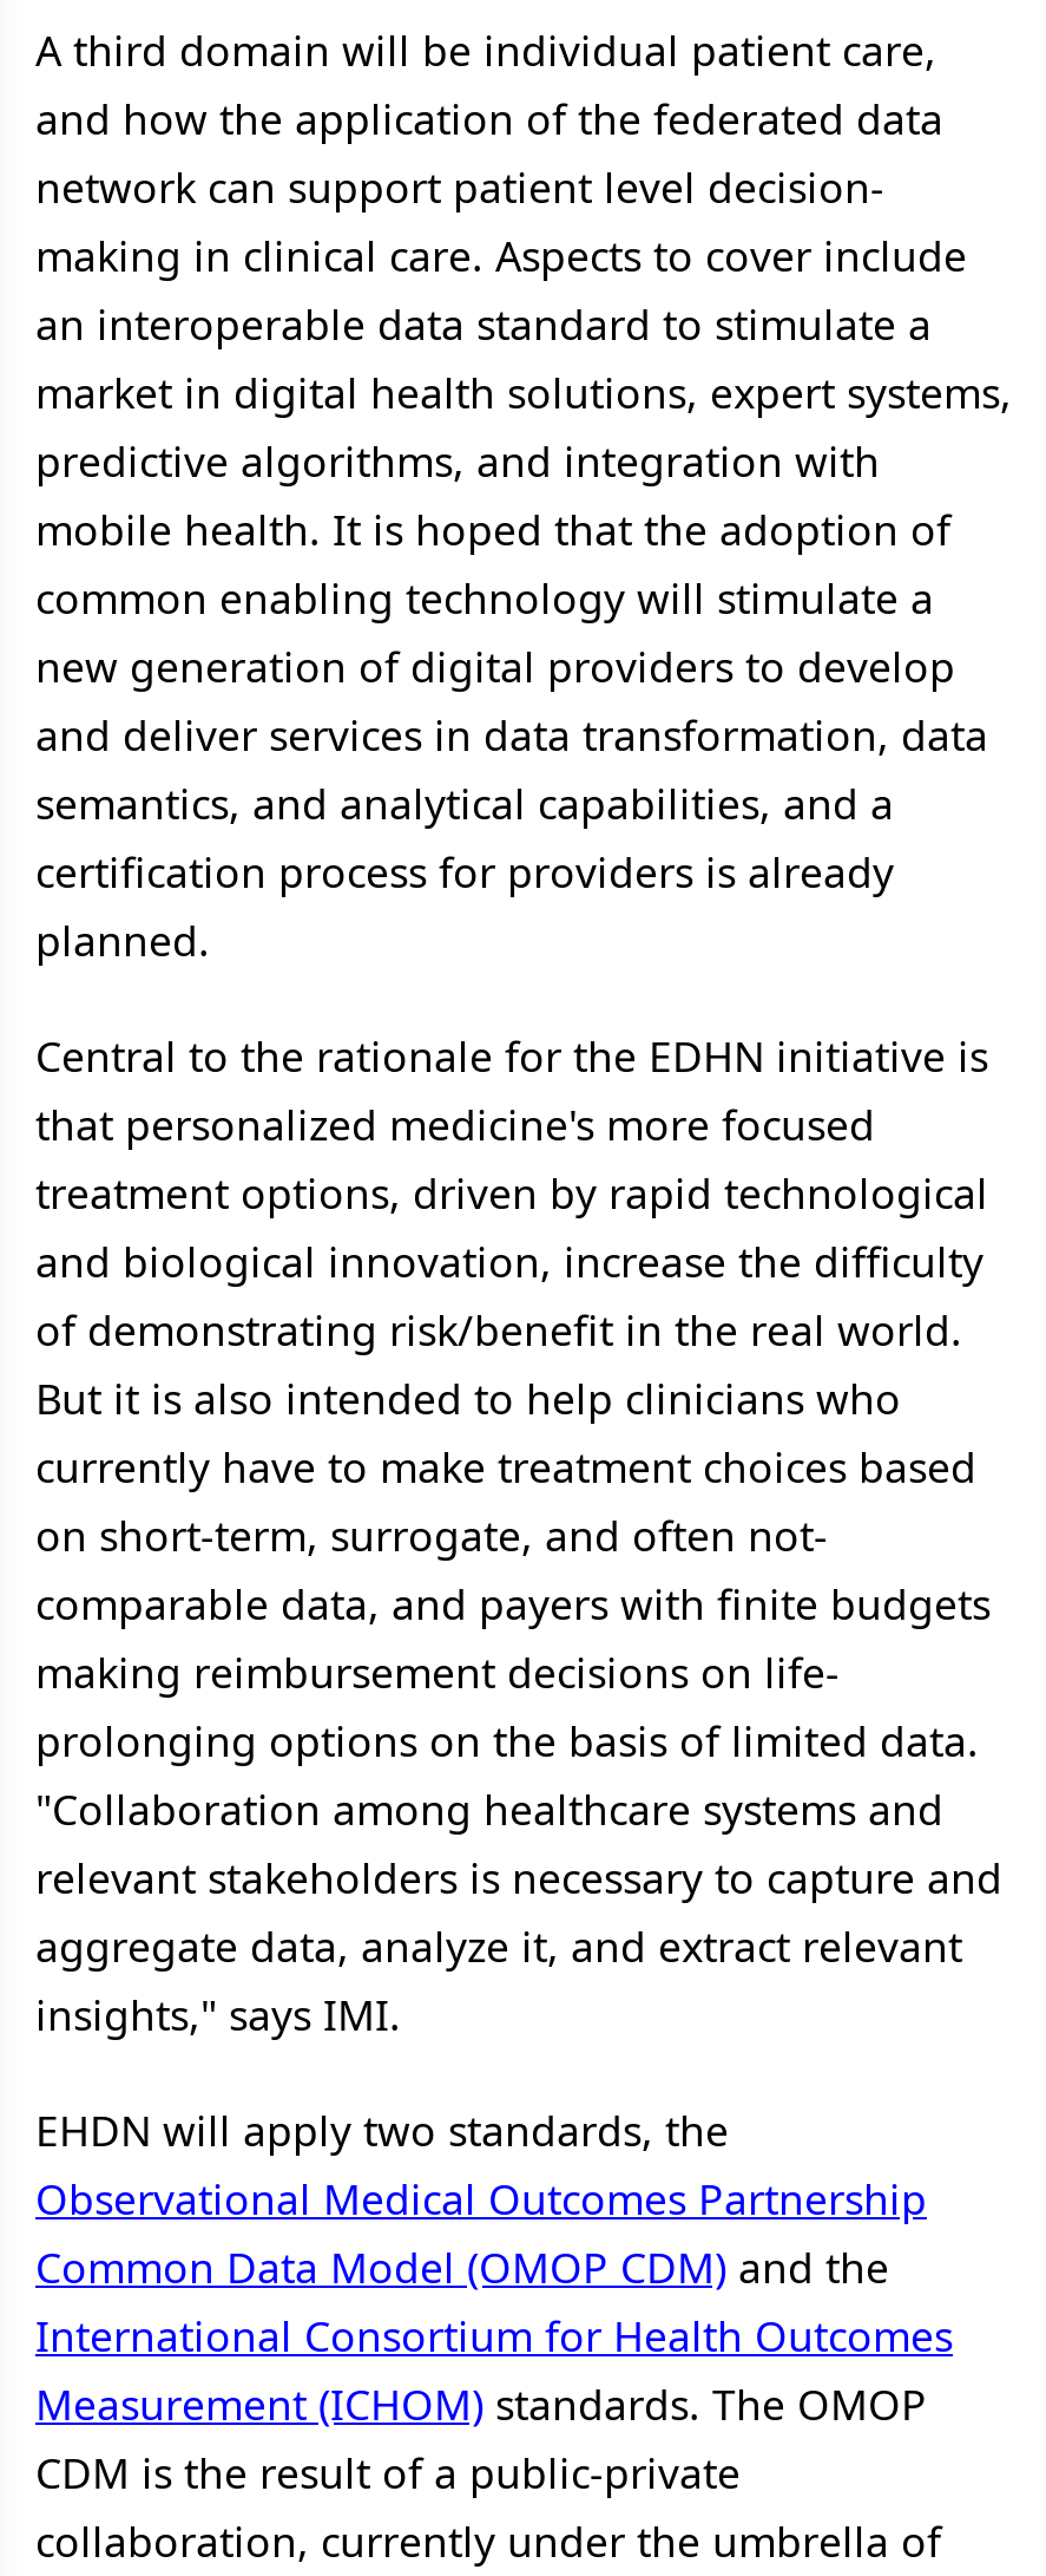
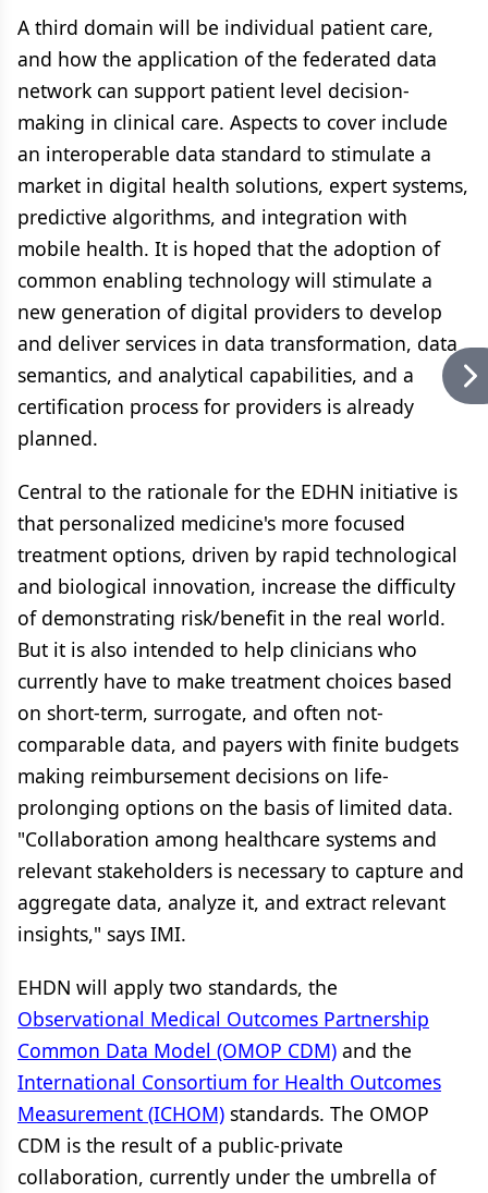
+ [image]
